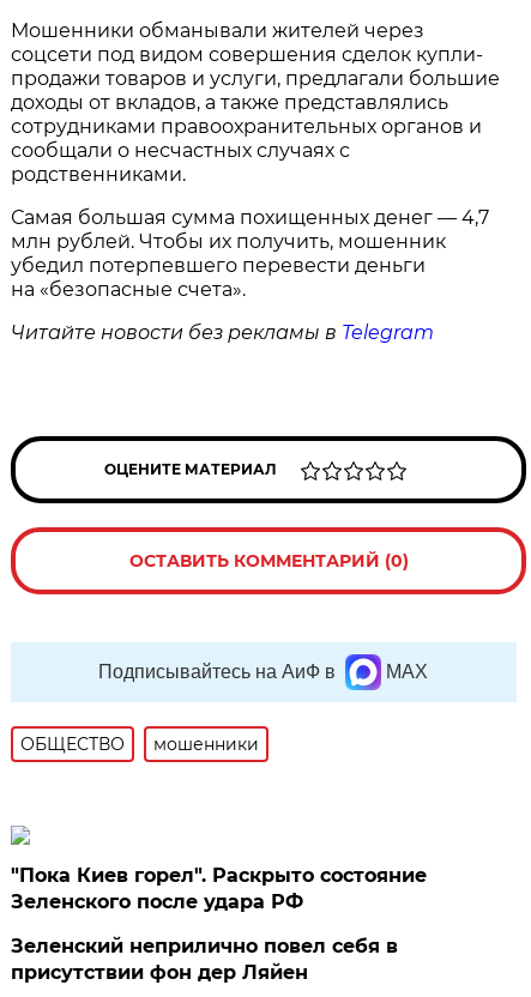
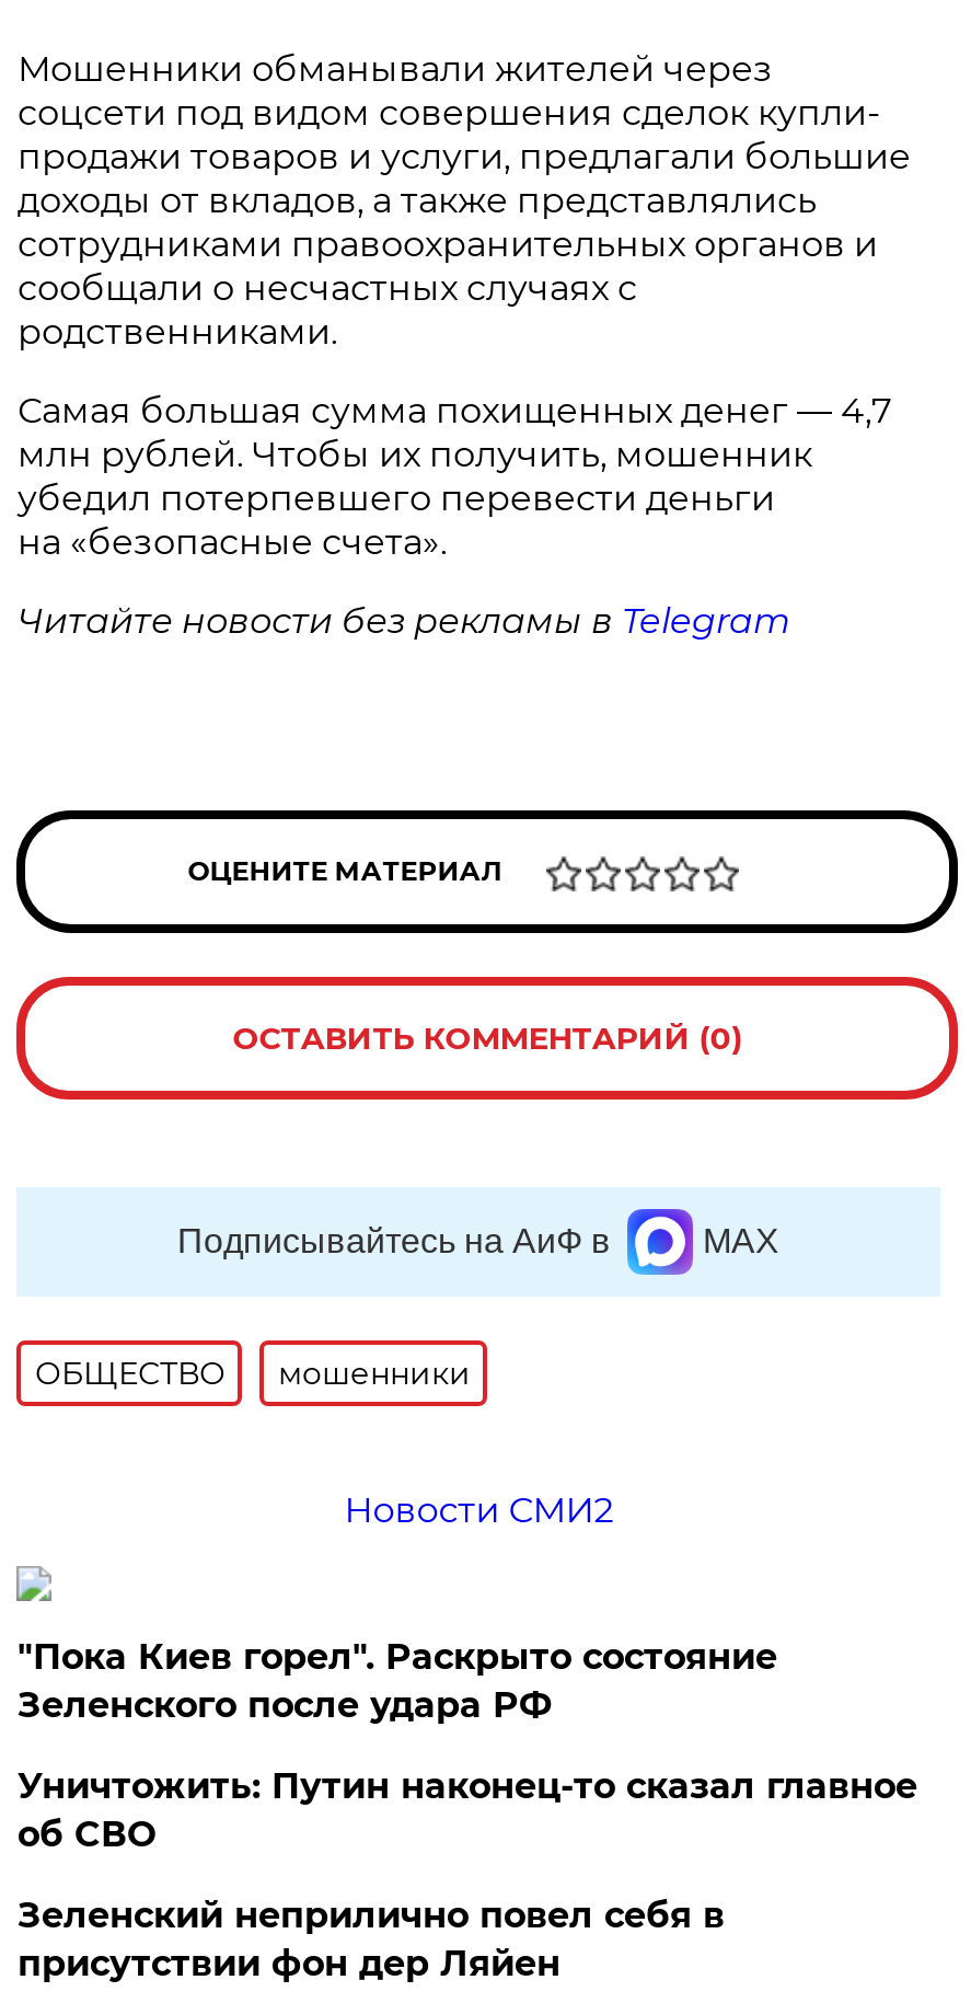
+ Новости СМИ2

+ Уничтожить: Путин наконец-то сказал главное
+ об СВО
